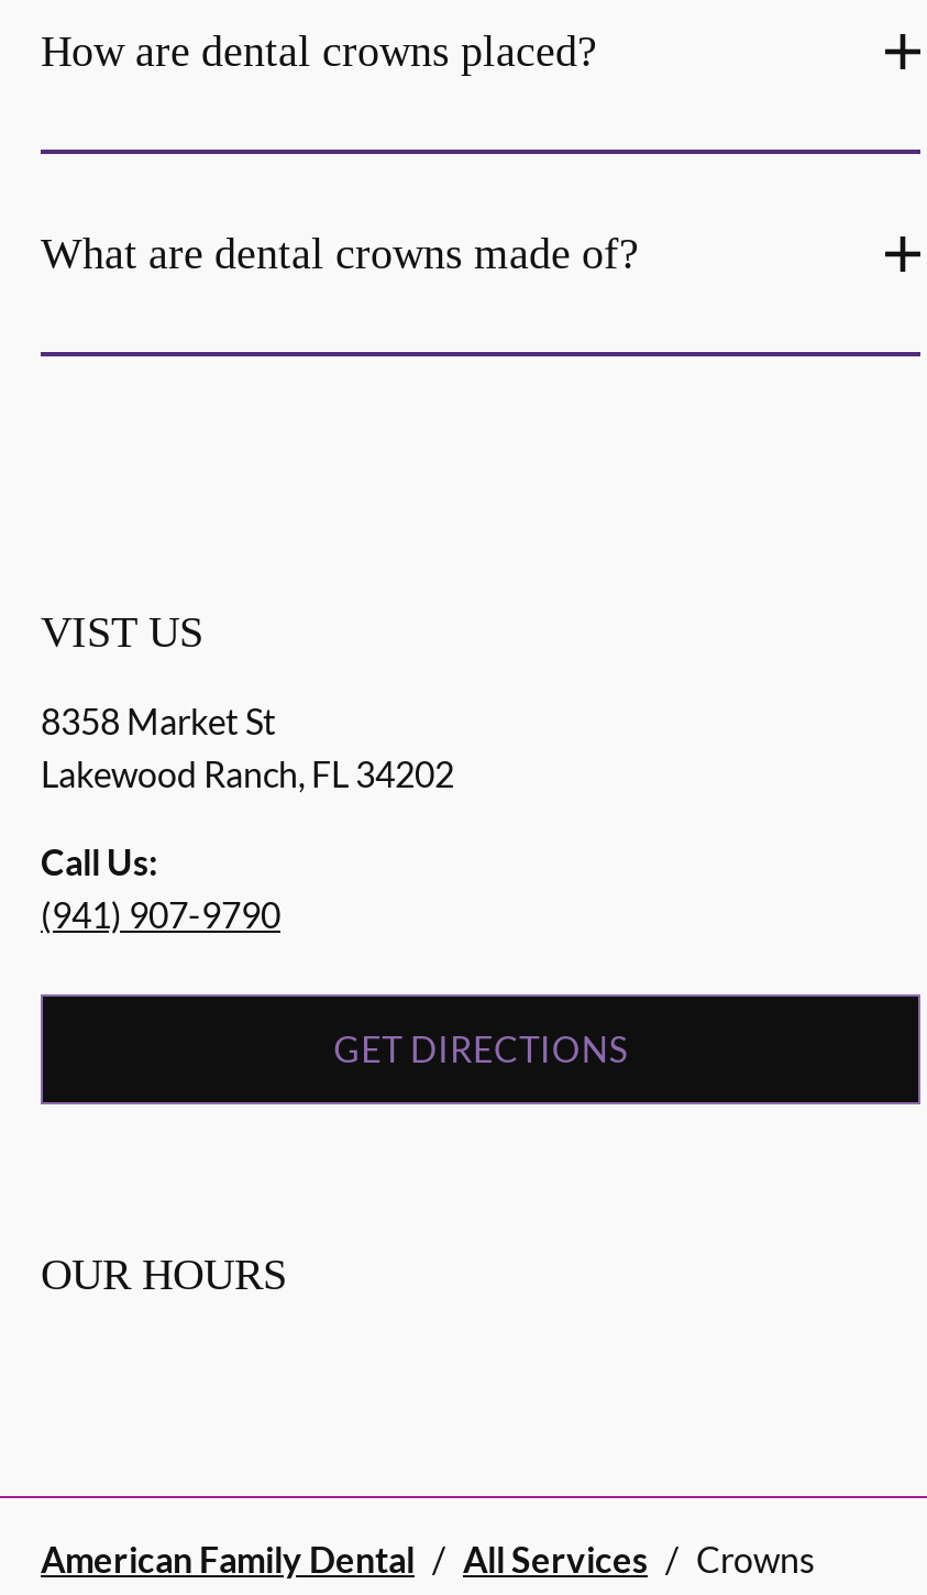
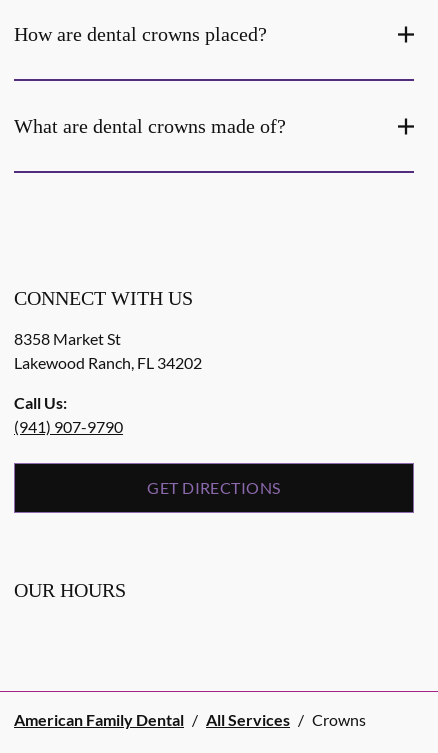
- VIST US
+ CONNECT WITH US
